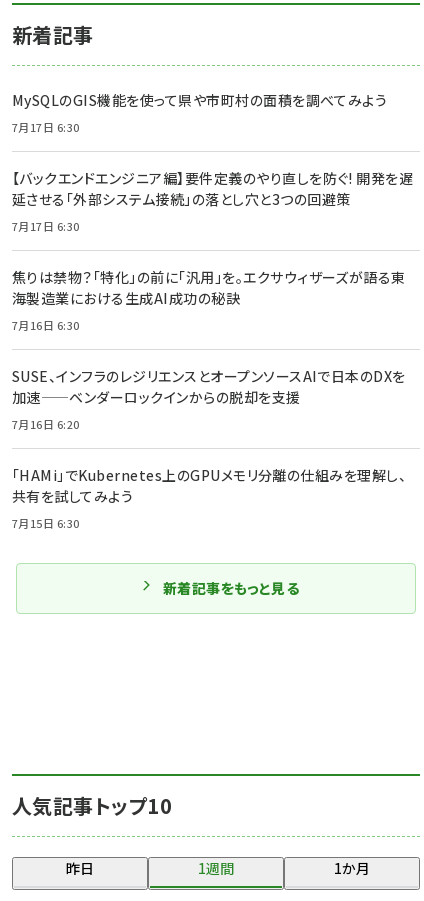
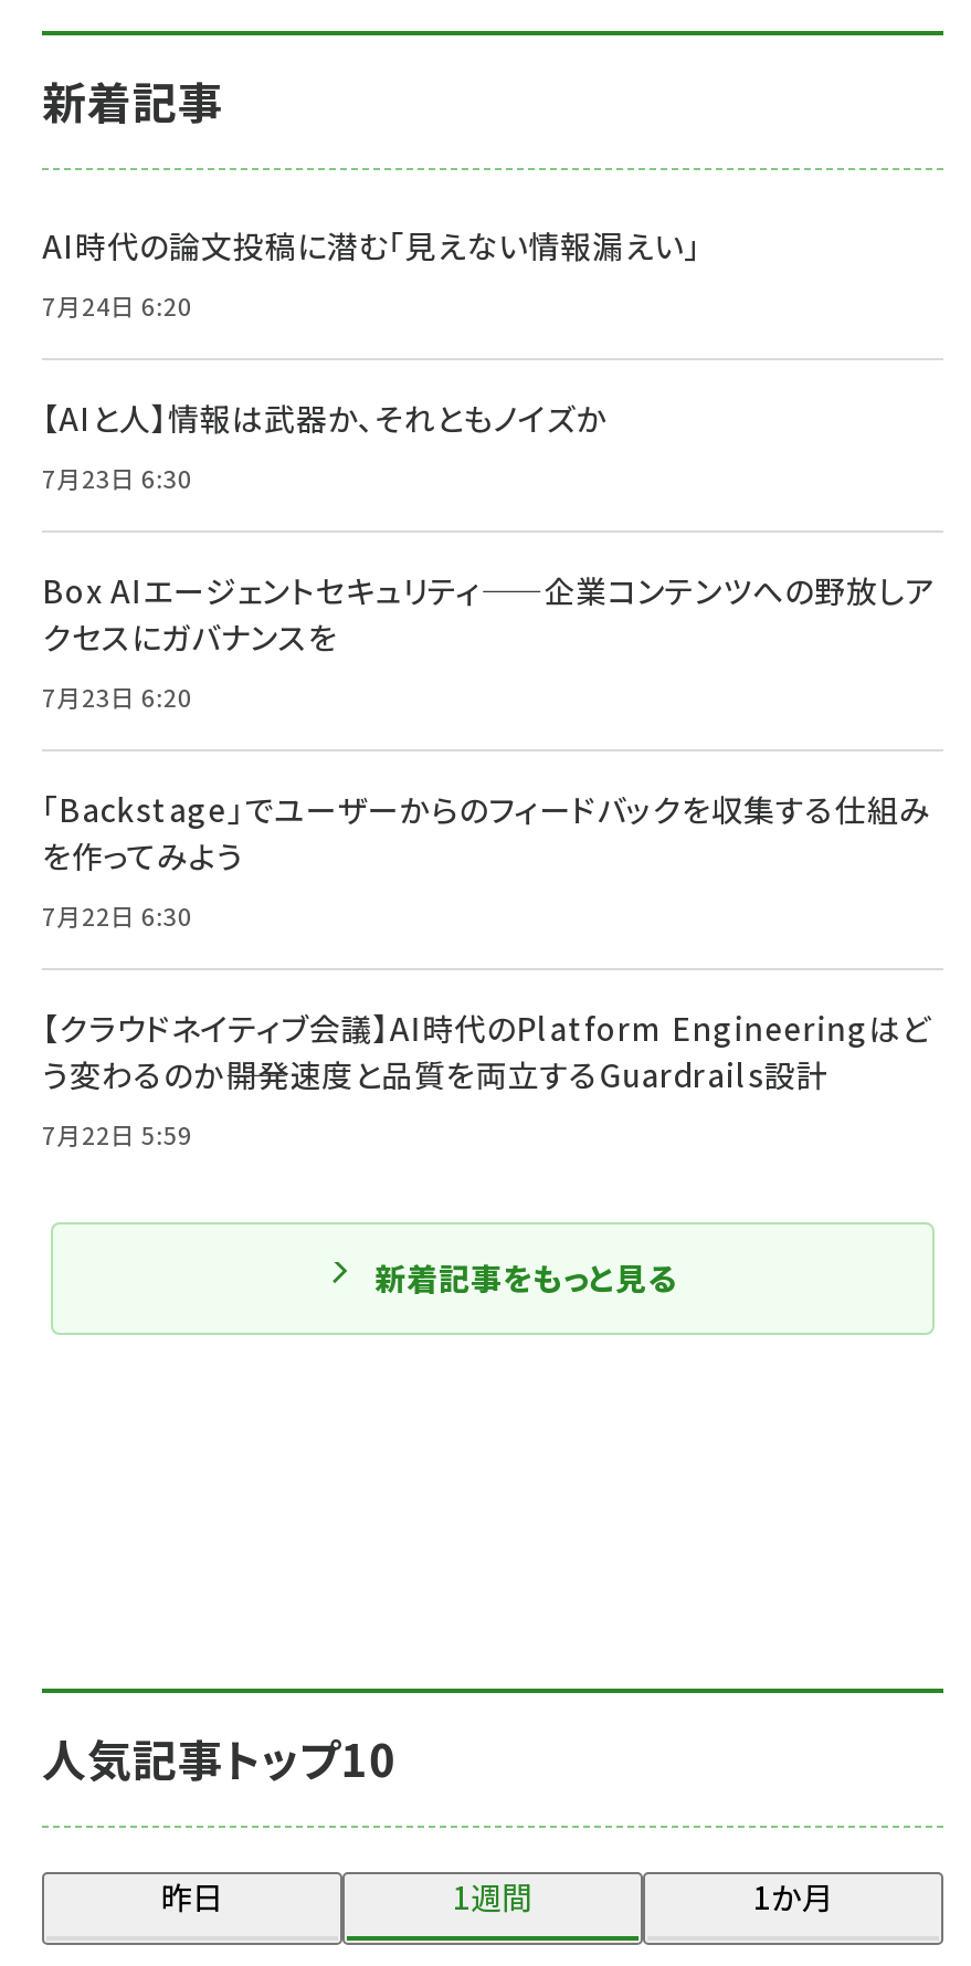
- MySQLのGIS機能を使って県や市町村の面積を調べてみよう
- 7月17日 6:30
+ AI時代の論文投稿に潜む「見えない情報漏えい」
+ 7月24日 6:20

- 【バックエンドエンジニア編】要件定義のやり直しを防ぐ! 開発を遅
- 延させる「外部システム接続」の落とし穴と3つの回避策
- 7月17日 6:30
+ 【AIと人】情報は武器か、それともノイズか
+ 7月23日 6:30

- 焦りは禁物？「特化」の前に「汎用」を。エクサウィザーズが語る東
- 海製造業における生成AI成功の秘訣
- 7月16日 6:30
+ Box AIエージェントセキュリティ——企業コンテンツへの野放しア
+ クセスにガバナンスを
+ 7月23日 6:20

- SUSE、インフラのレジリエンスとオープンソースAIで日本のDXを
- 加速——ベンダーロックインからの脱却を支援
- 7月16日 6:20
+ 「Backstage」でユーザーからのフィードバックを収集する仕組み
+ を作ってみよう
+ 7月22日 6:30

- 「HAMi」でKubernetes上のGPUメモリ分離の仕組みを理解し、
- 共有を試してみよう
- 7月15日 6:30
+ 【クラウドネイティブ会議】AI時代のPlatform Engineeringはど
+ う変わるのか――開発速度と品質を両立するGuardrails設計
+ 7月22日 5:59
